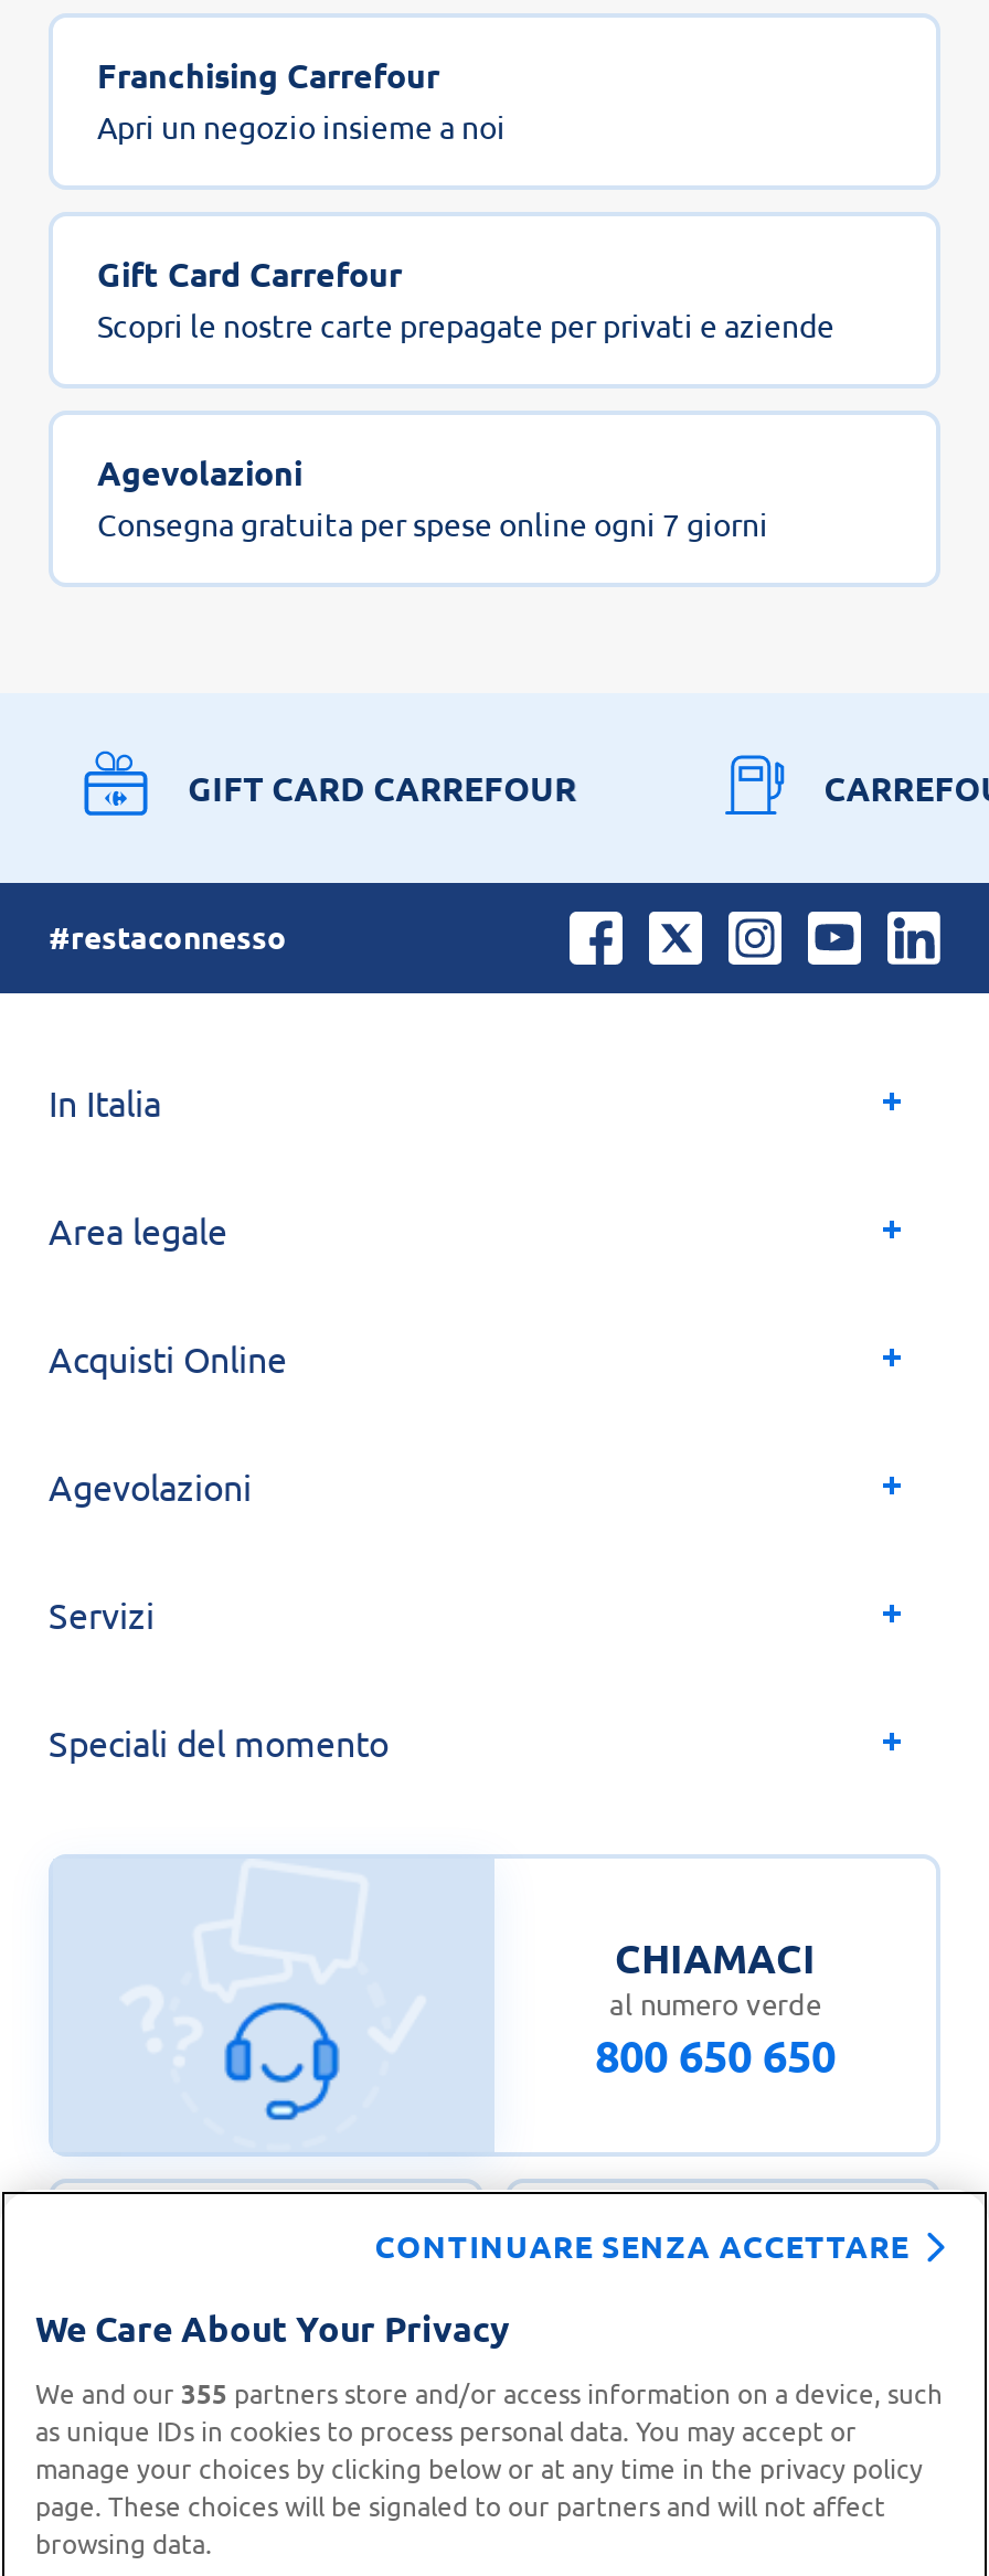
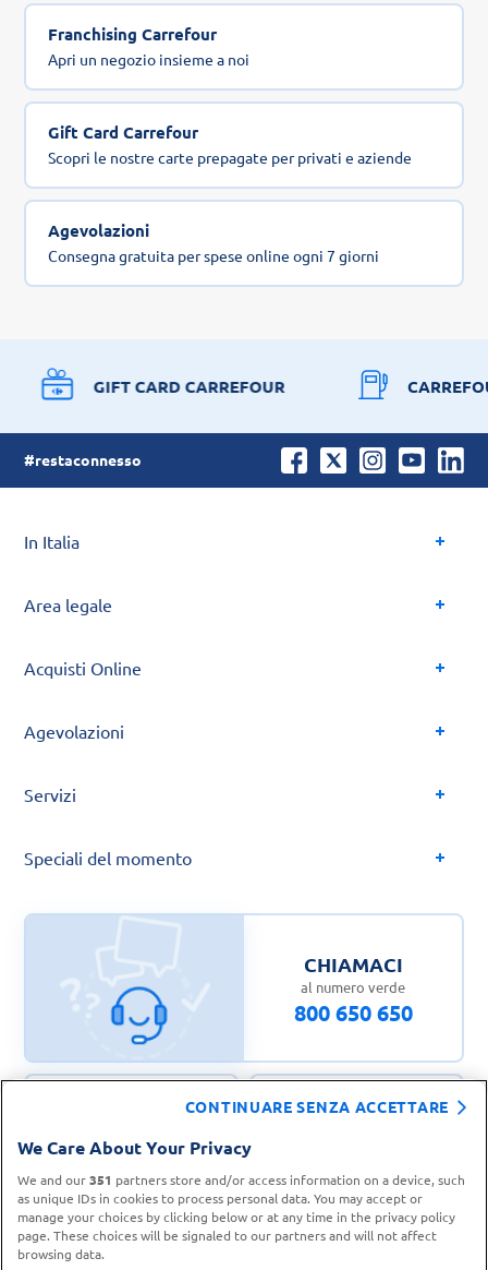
- We and our 355 partners store and/or access information on a device, such
+ We and our 351 partners store and/or access information on a device, such
